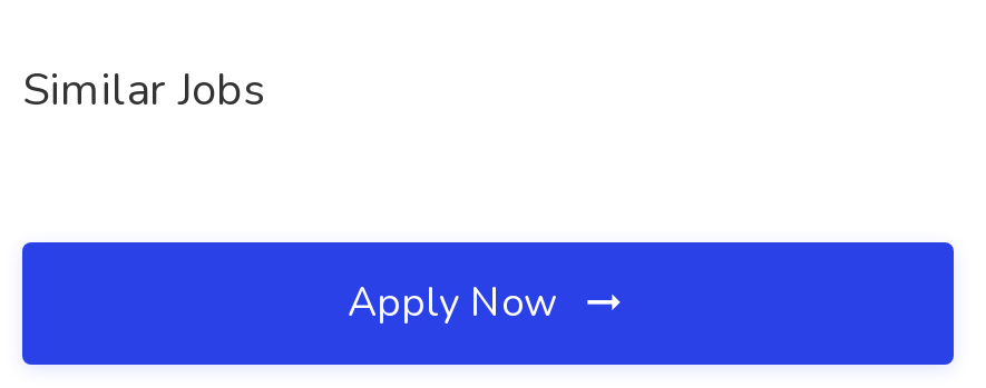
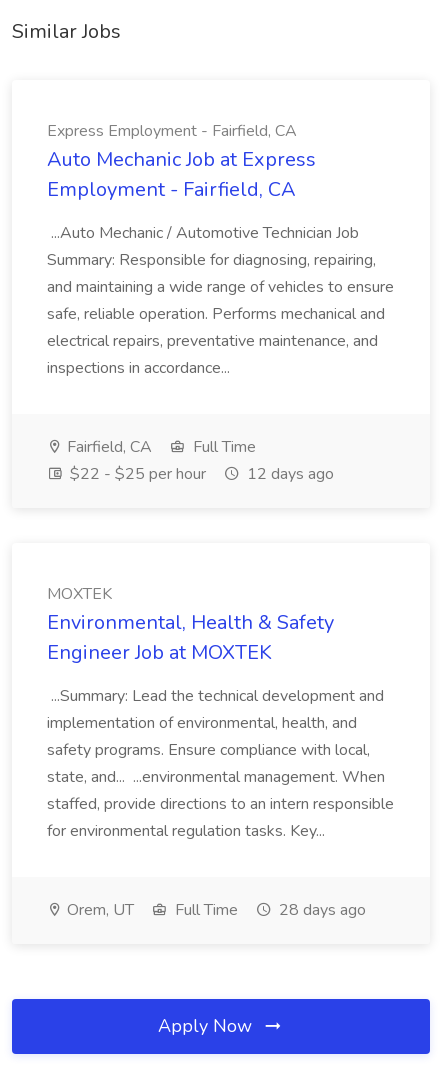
+ Express Employment - Fairfield, CA
+ Auto Mechanic Job at Express
+ Employment - Fairfield, CA
+ ...Auto Mechanic / Automotive Technician Job
+ Summary: Responsible for diagnosing, repairing,
+ and maintaining a wide range of vehicles to ensure
+ safe, reliable operation. Performs mechanical and
+ electrical repairs, preventative maintenance, and
+ inspections in accordance...

+ MOXTEK
+ Environmental, Health & Safety
+ Engineer Job at MOXTEK
+ ...Summary: Lead the technical development and
+ implementation of environmental, health, and
+ safety programs. Ensure compliance with local,
+ state, and... ...environmental management. When
+ staffed, provide directions to an intern responsible
+ for environmental regulation tasks. Key...

+ Fairfield, CA
+ Full Time
+ $22 - $25 per hour
+ 12 days ago

+ Orem, UT
+ Full Time
+ 28 days ago
